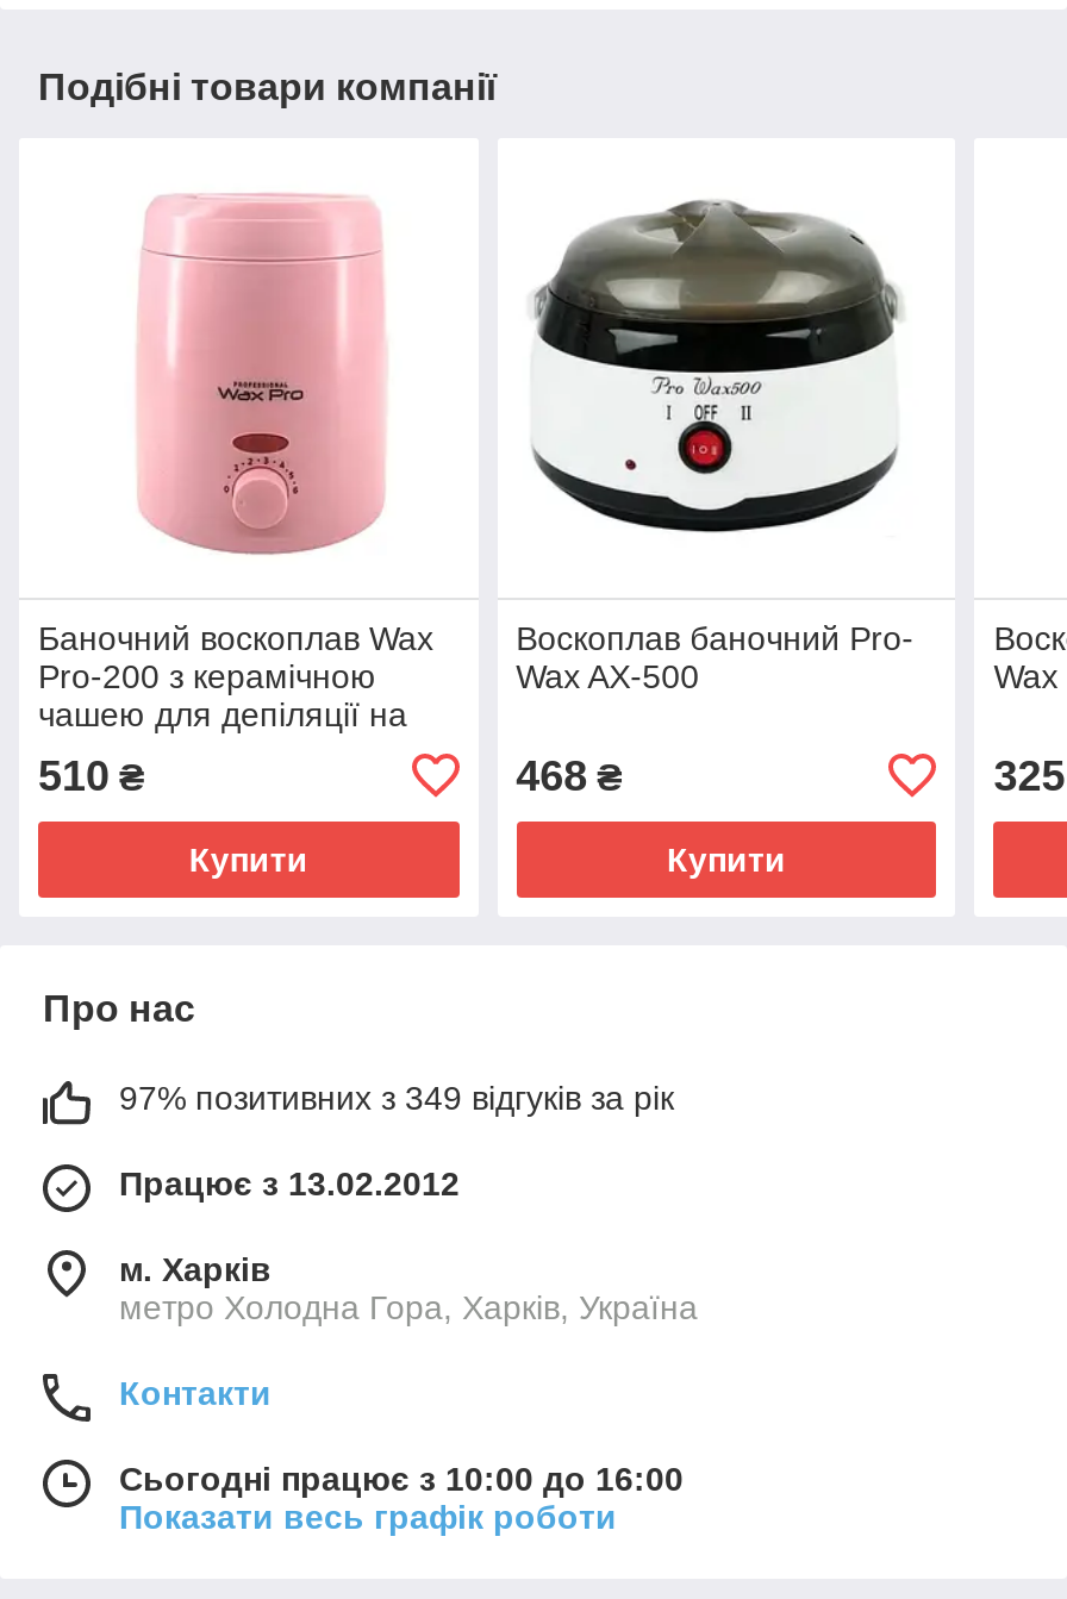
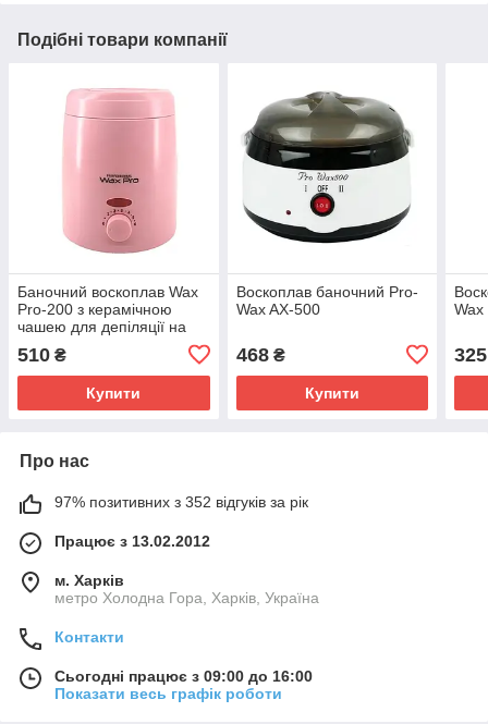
- 97% позитивних з 349 відгуків за рік
+ 97% позитивних з 352 відгуків за рік

- Сьогодні працює з 10:00 до 16:00
+ Сьогодні працює з 09:00 до 16:00
